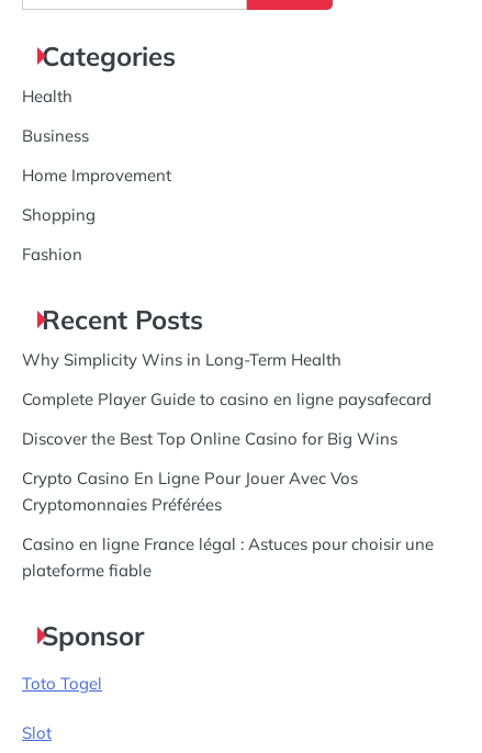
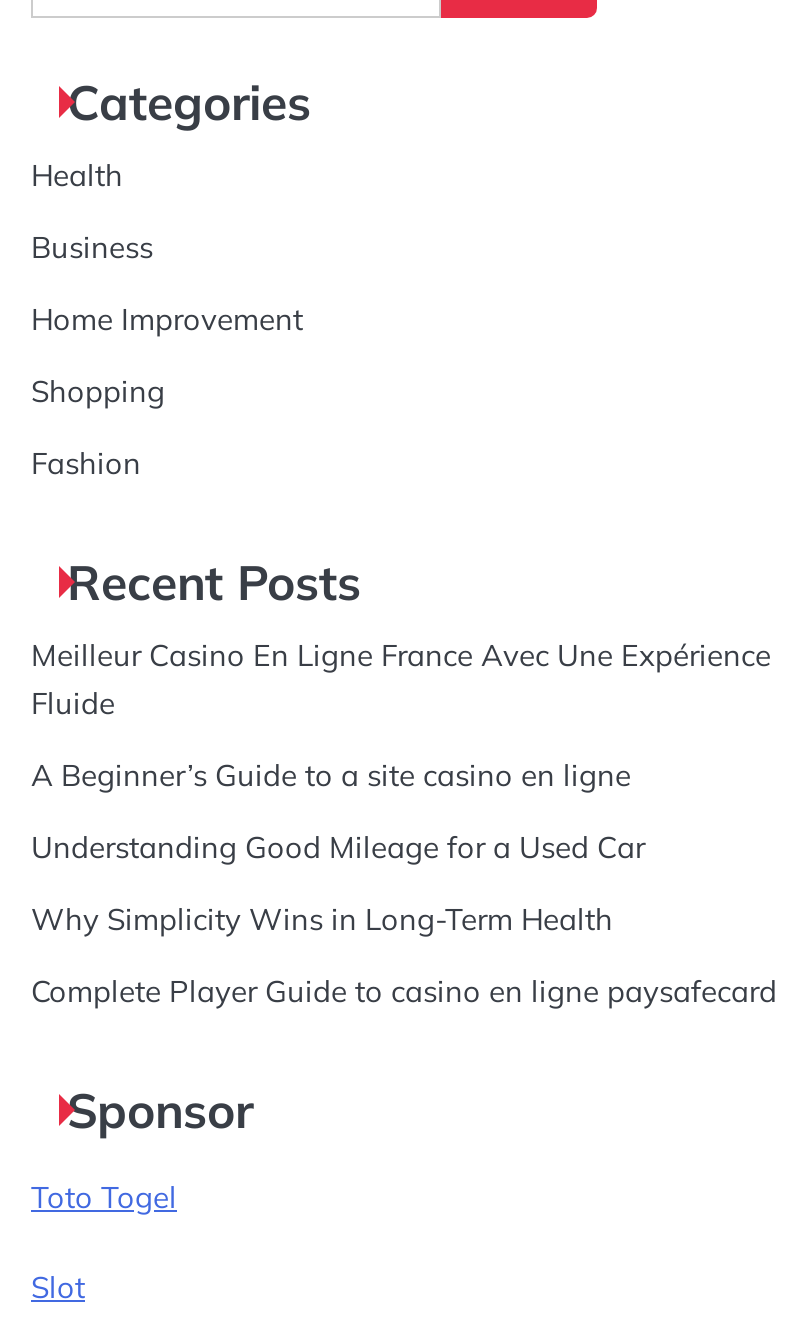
+ Meilleur Casino En Ligne France Avec Une Expérience
+ Fluide
+ A Beginner’s Guide to a site casino en ligne
+ Understanding Good Mileage for a Used Car

moved down: Why Simplicity Wins in Long-Term Health | Complete Player Guide to casino en ligne paysafecard

- Discover the Best Top Online Casino for Big Wins
- Crypto Casino En Ligne Pour Jouer Avec Vos
- Cryptomonnaies Préférées
- Casino en ligne France légal : Astuces pour choisir une
- plateforme fiable
